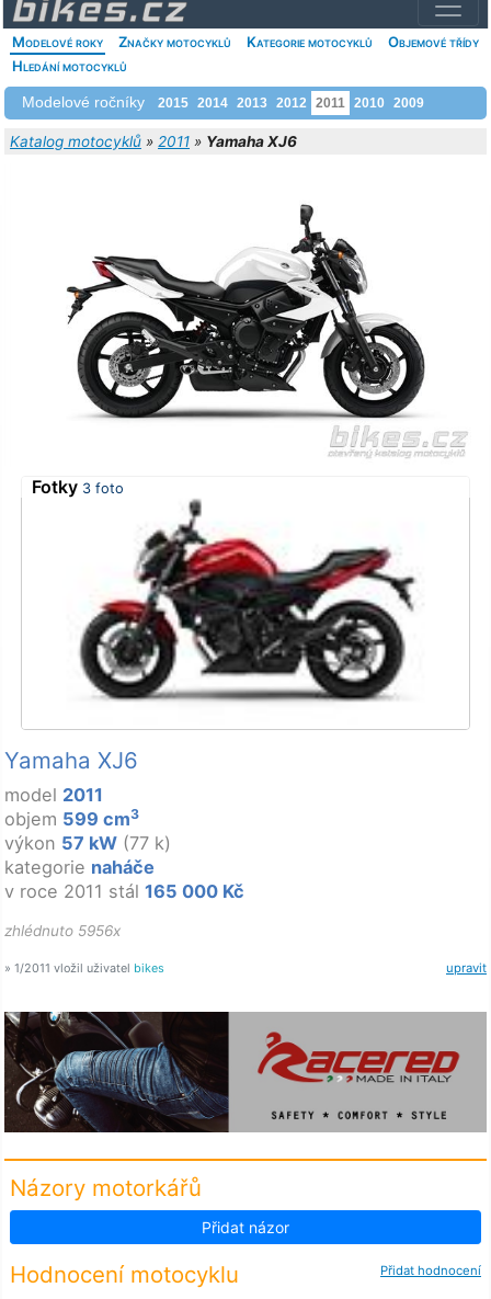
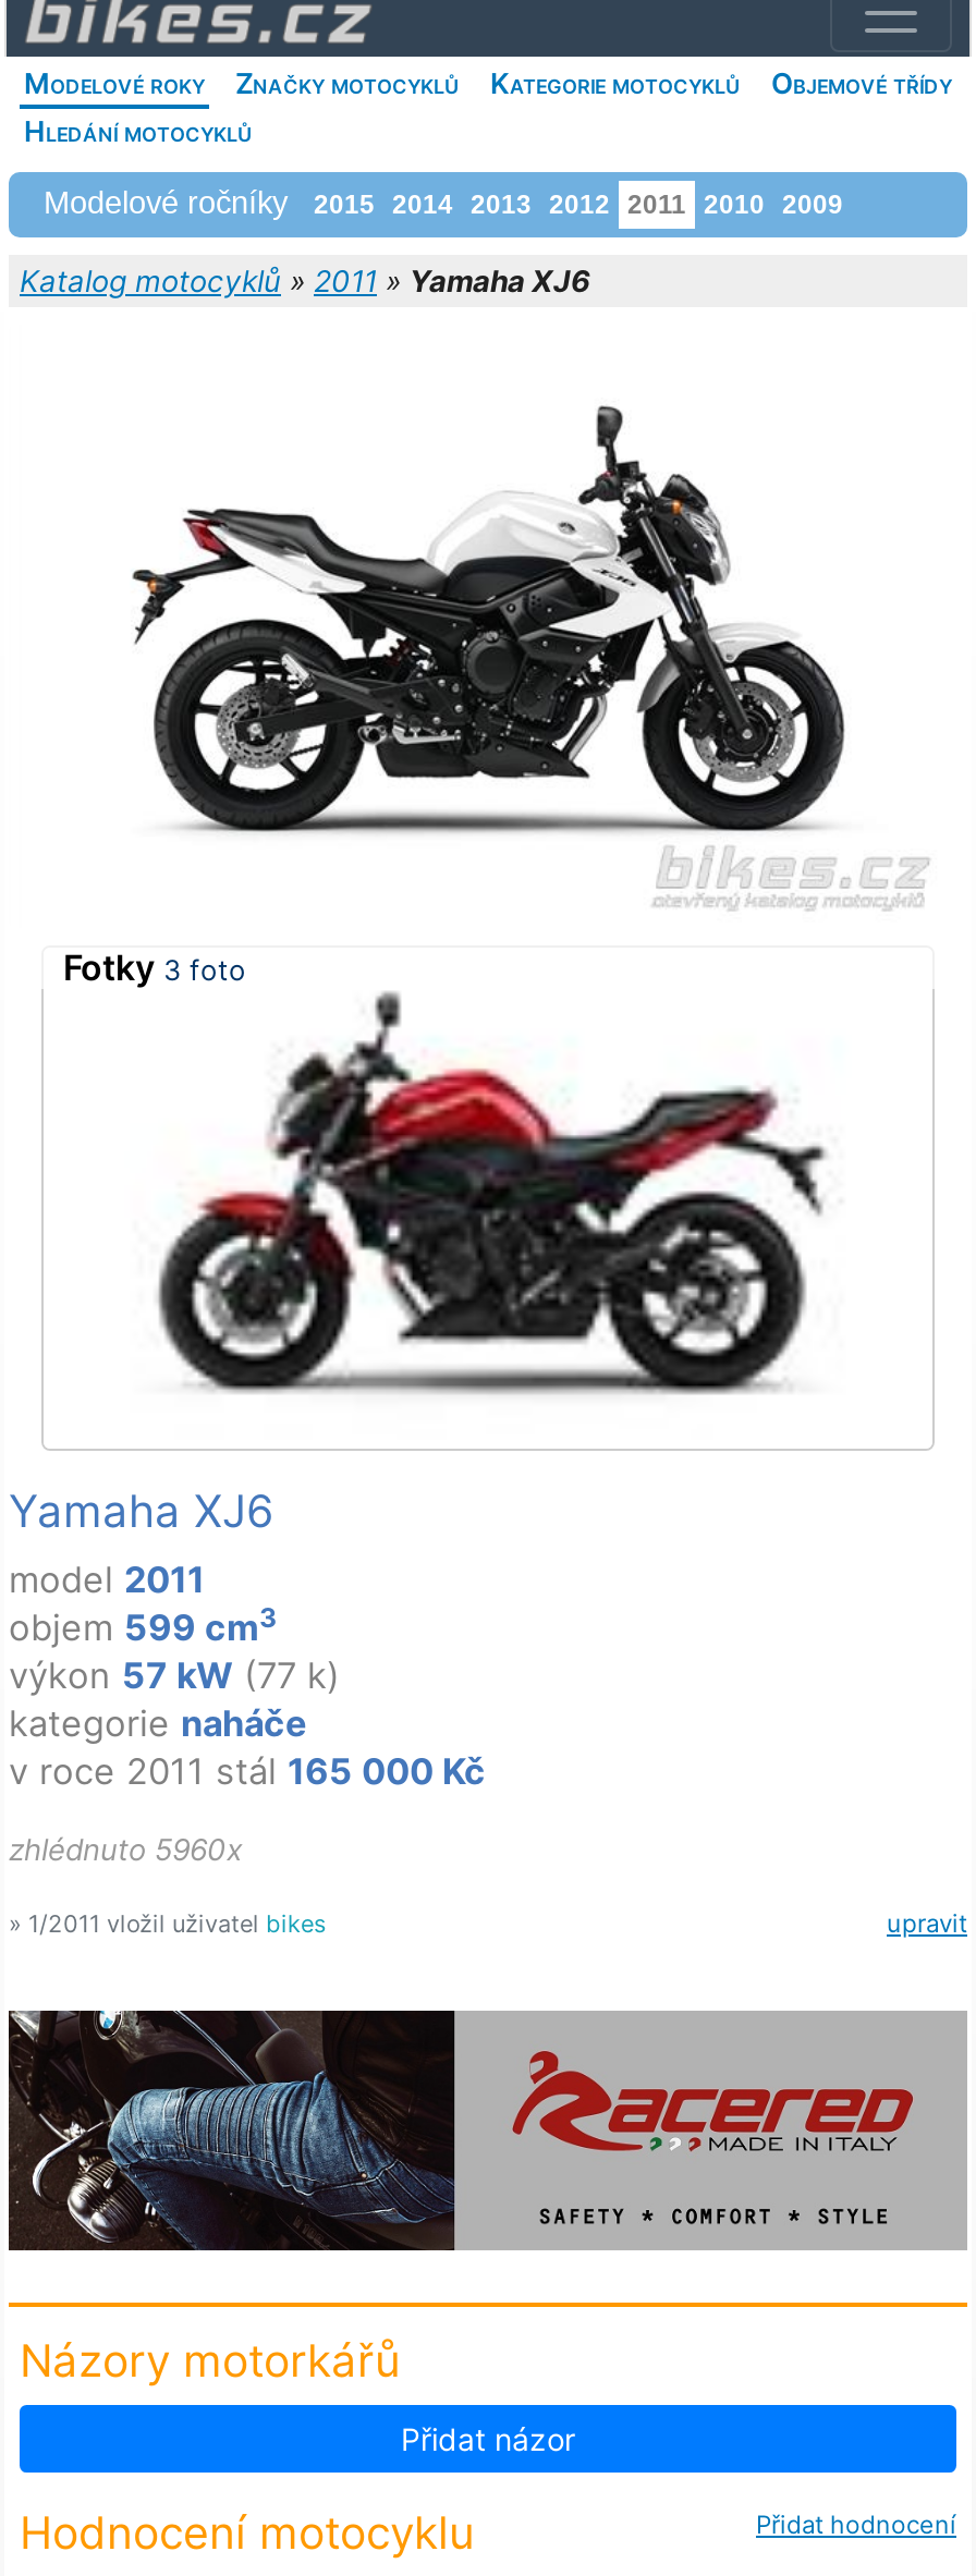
- zhlédnuto 5956x
+ zhlédnuto 5960x
